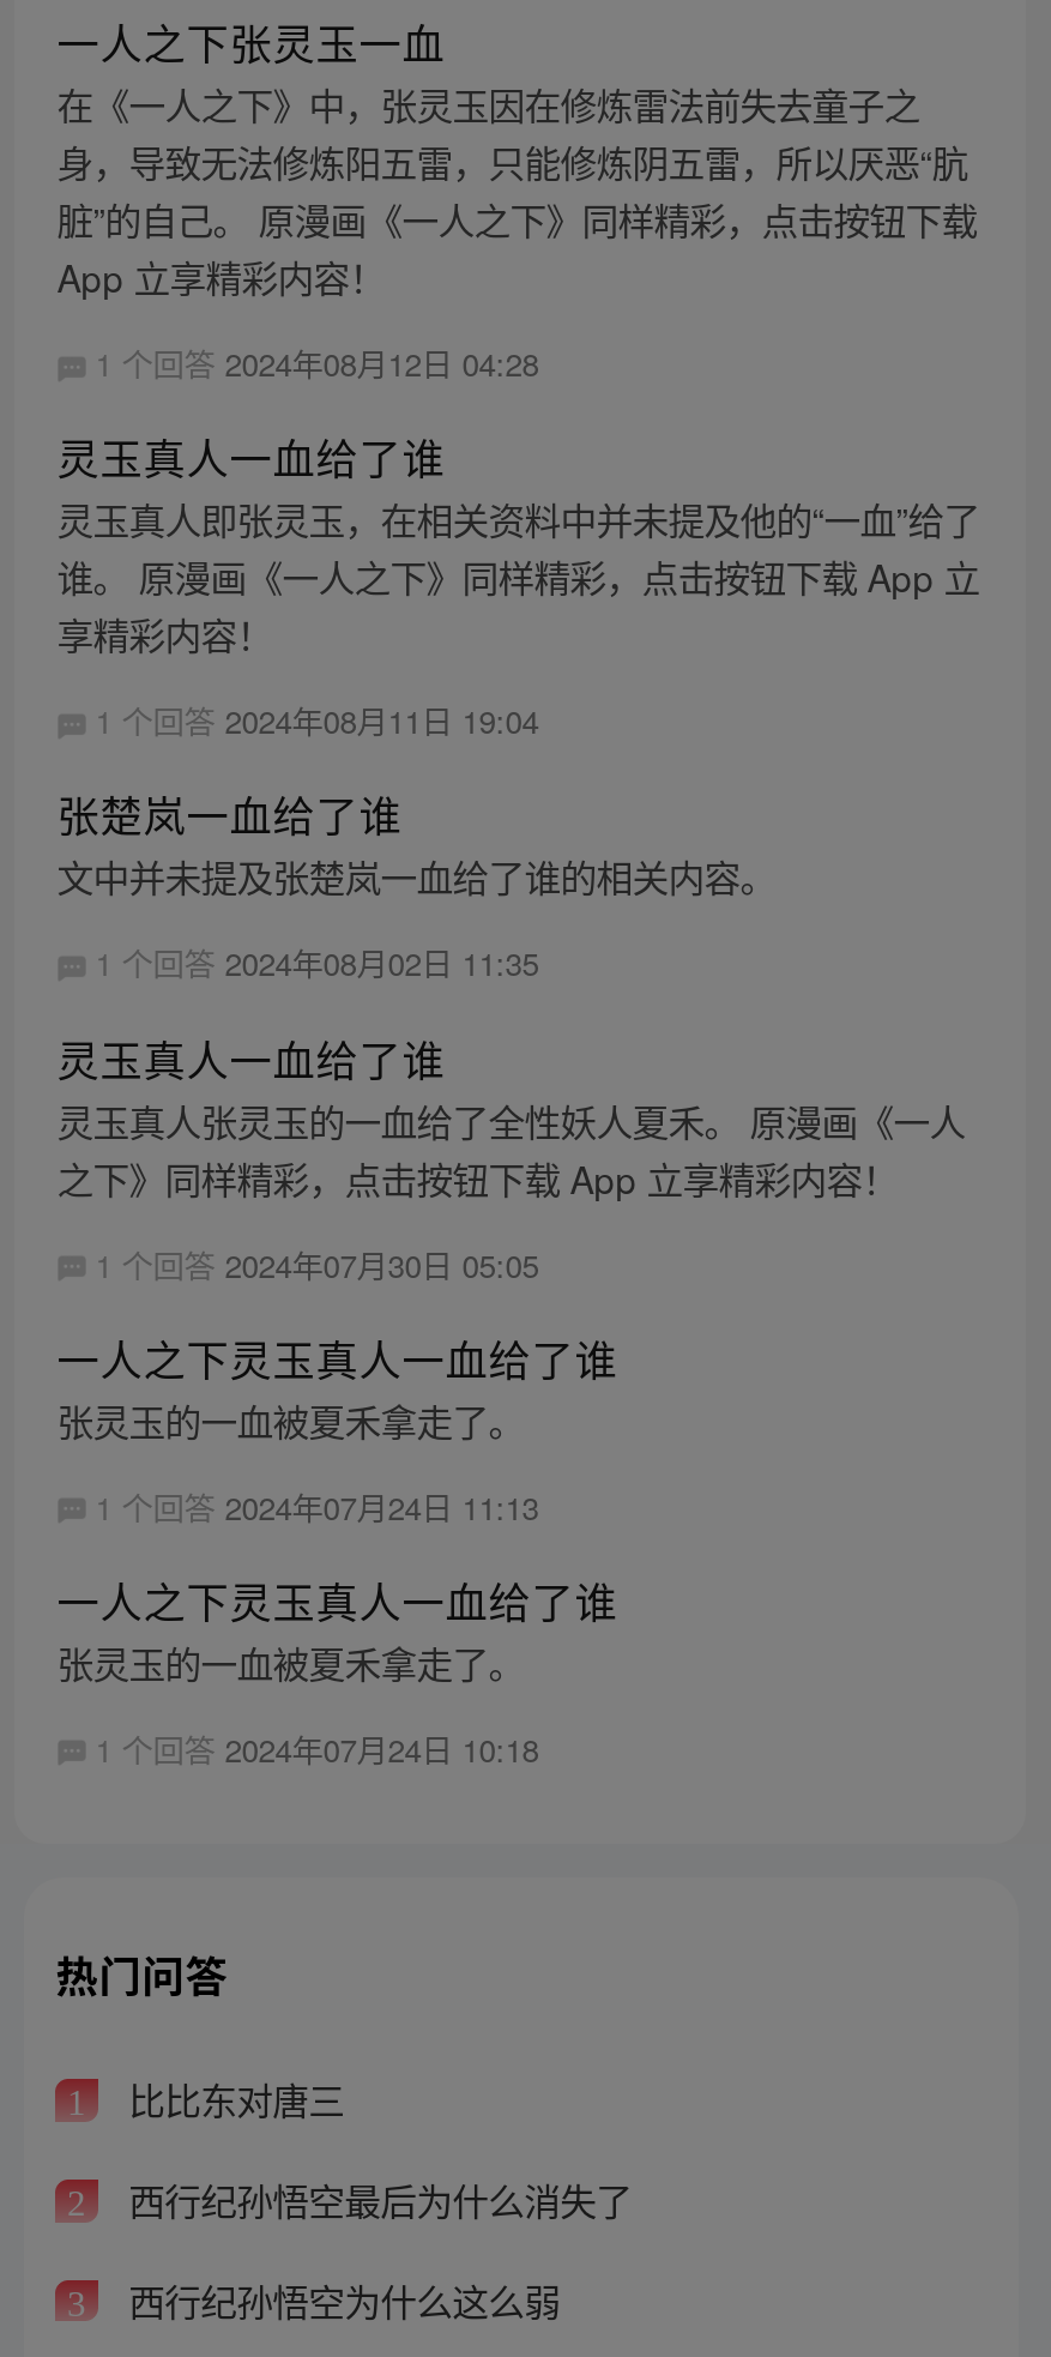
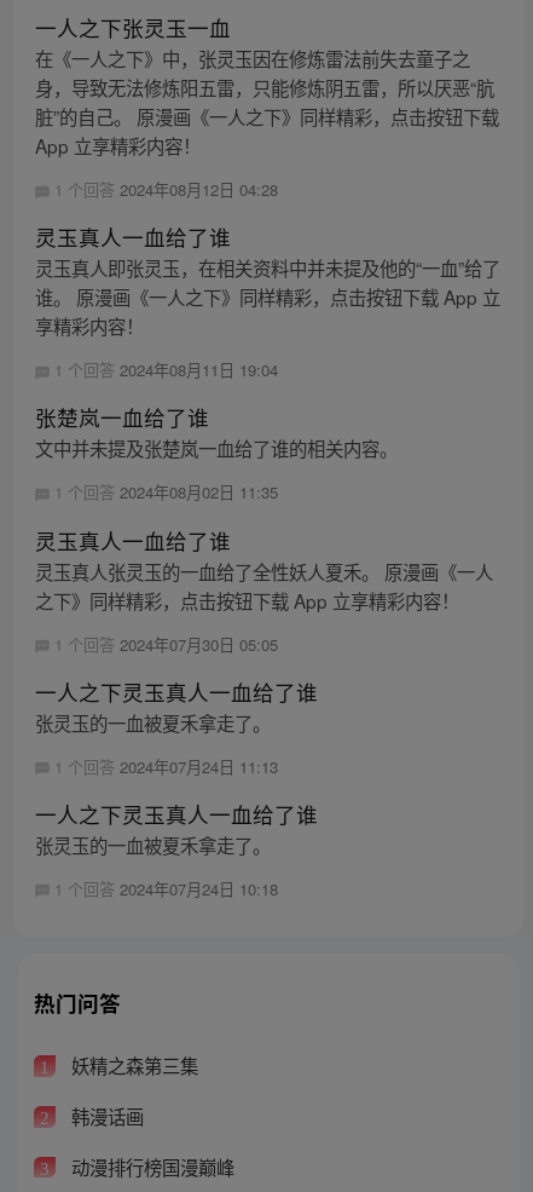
- 比比东对唐三
+ 妖精之森第三集

- 西行纪孙悟空最后为什么消失了
+ 韩漫话画

- 西行纪孙悟空为什么这么弱
+ 动漫排行榜国漫巅峰
